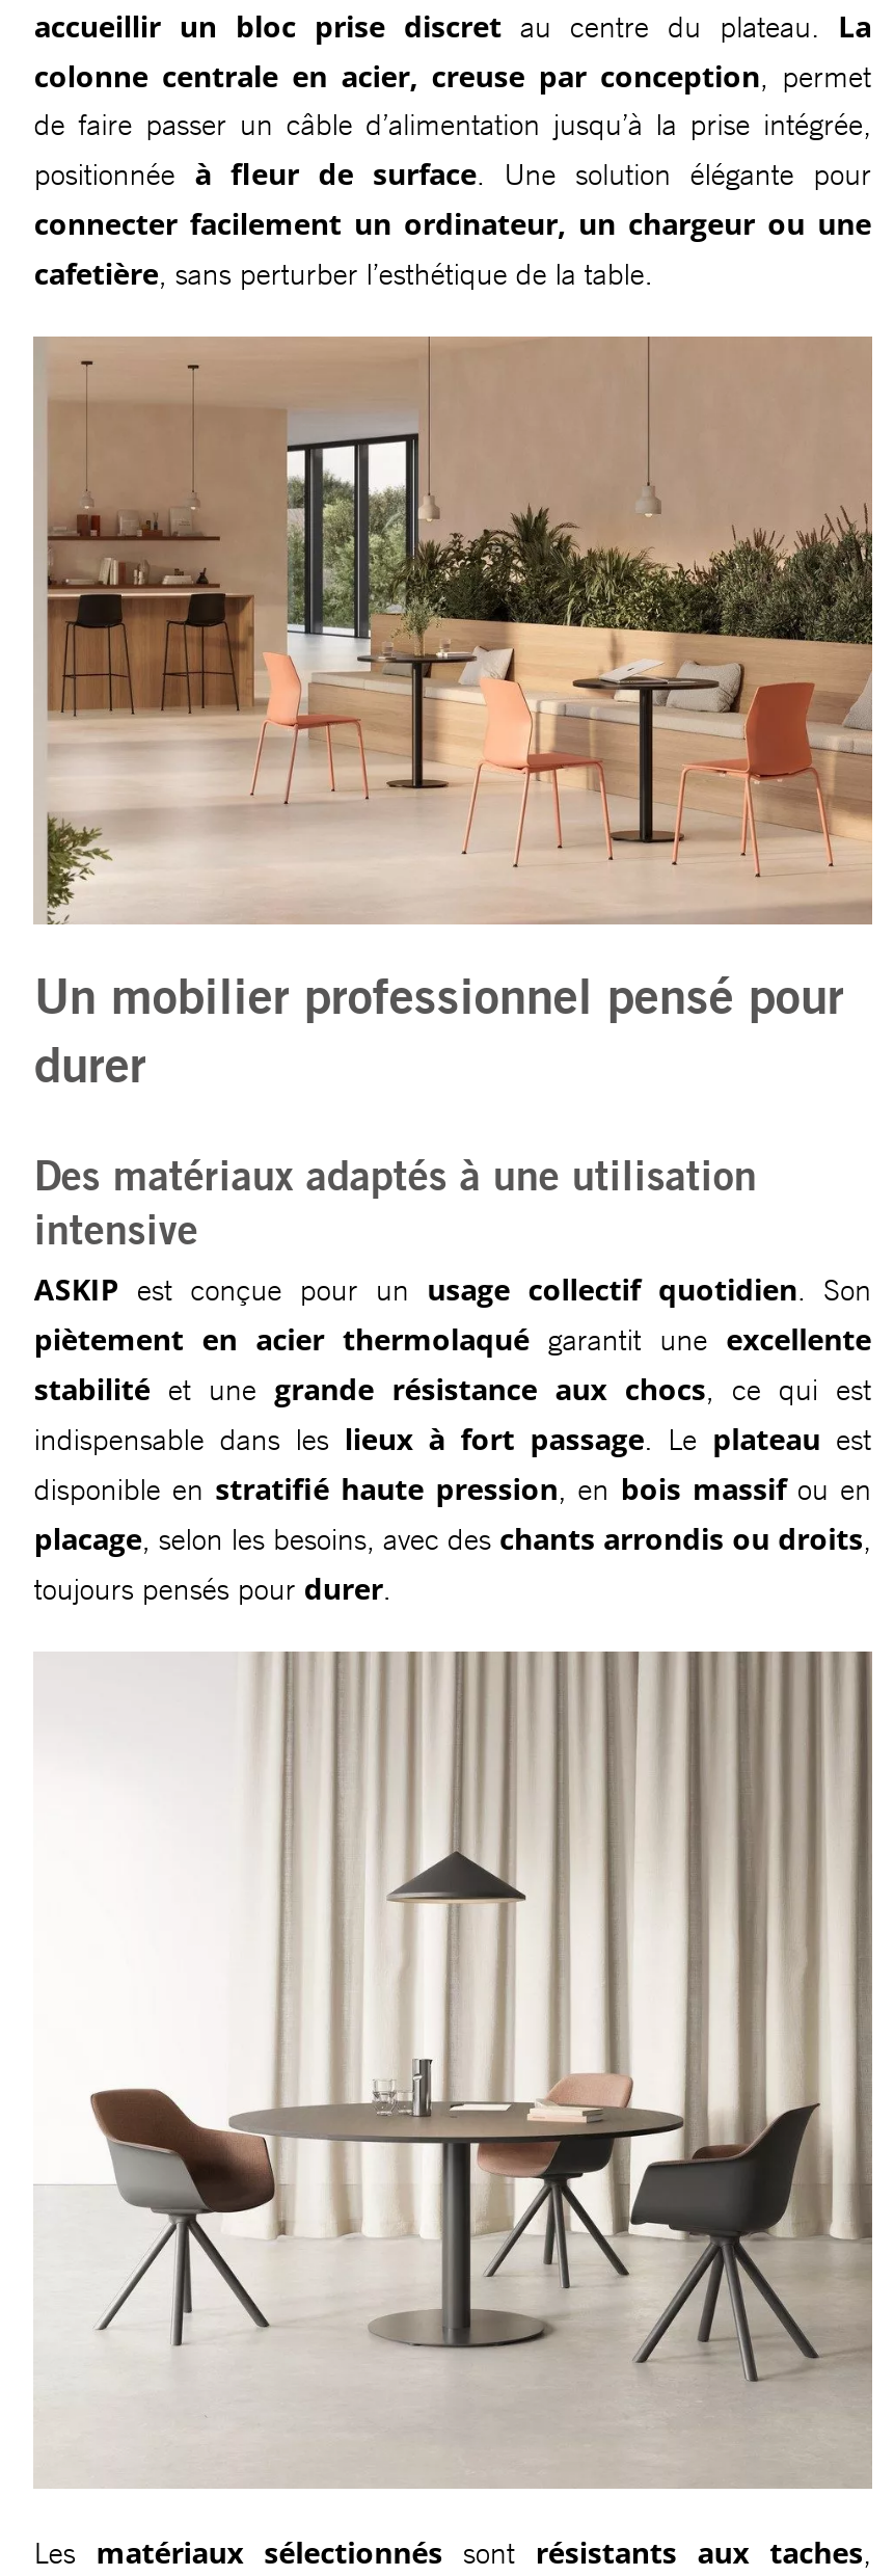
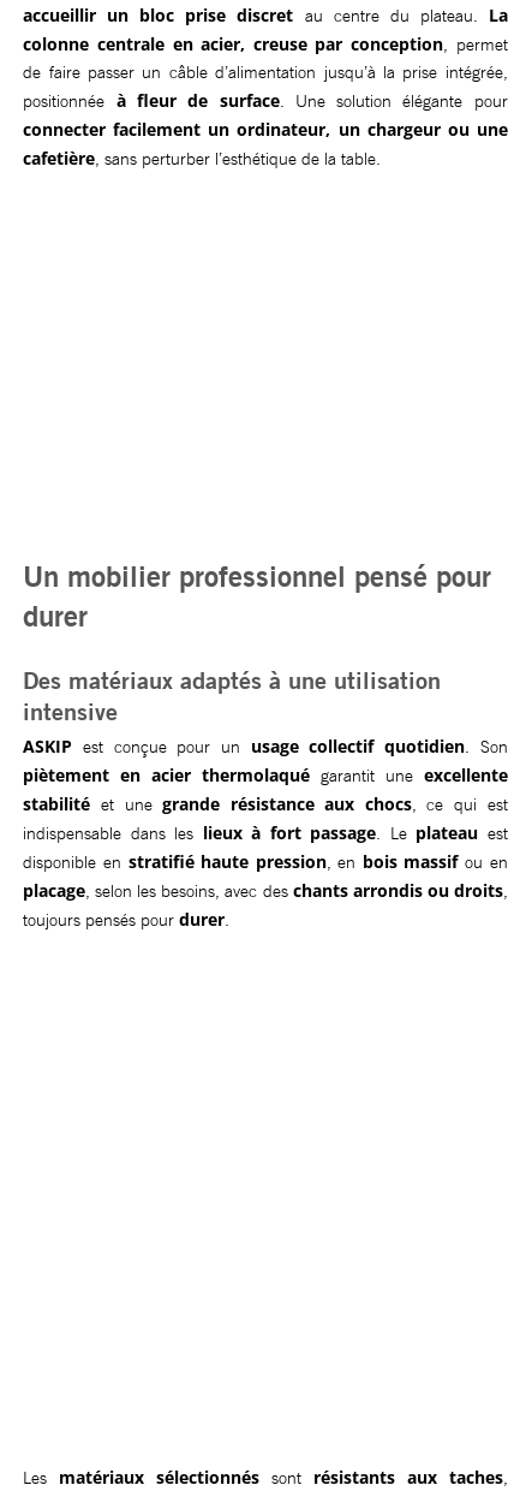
- [image]

- [image]
